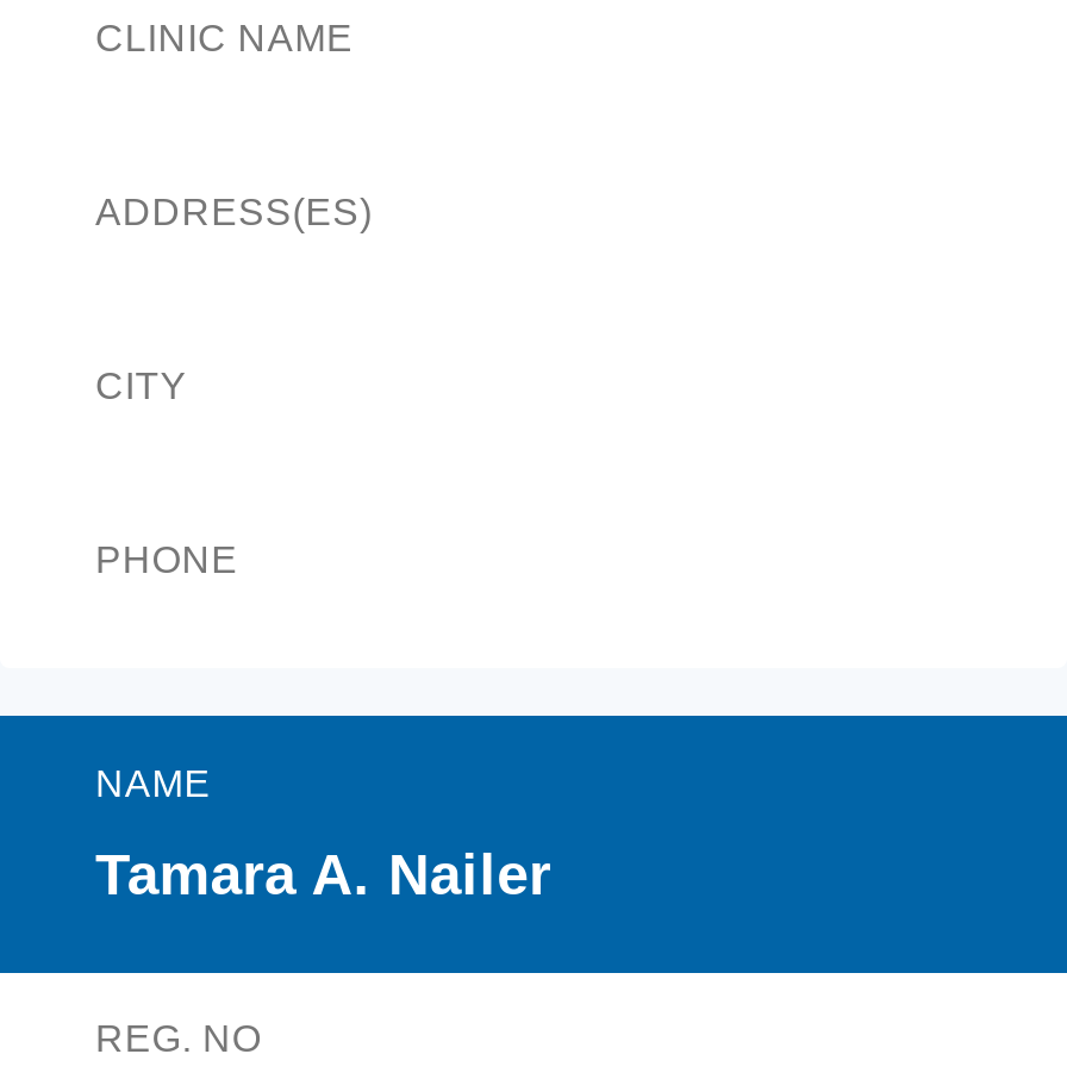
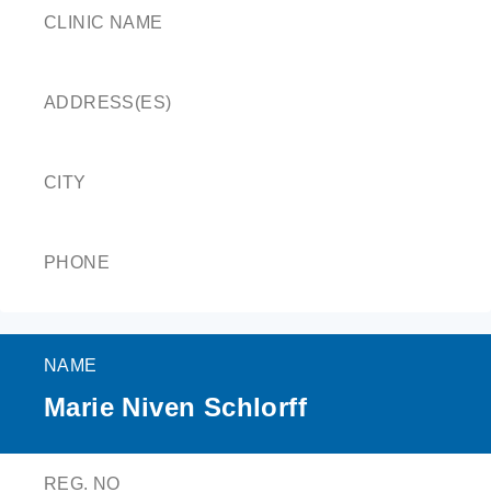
- Tamara A. Nailer
+ Marie Niven Schlorff
